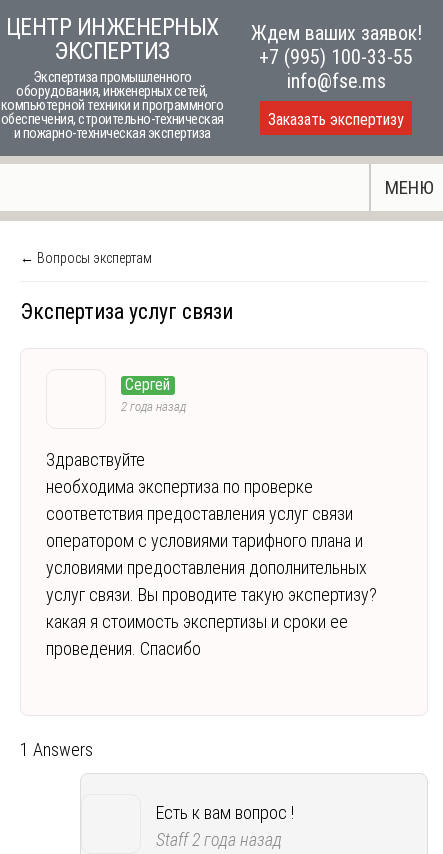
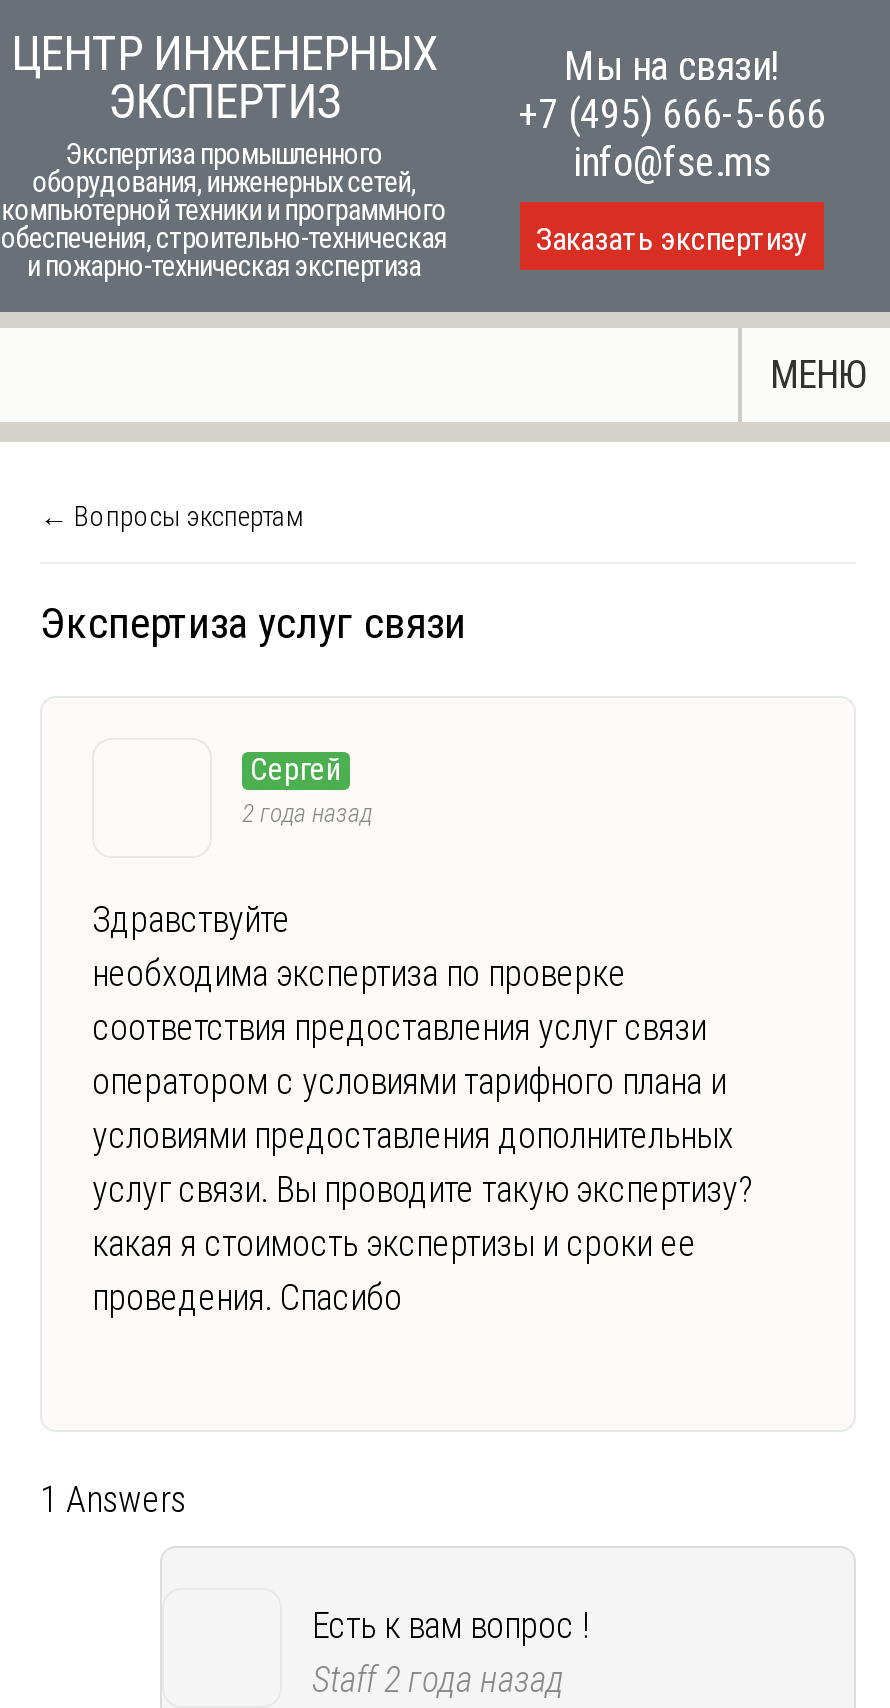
- Ждем ваших заявок!
- +7 (995) 100-33-55
+ Мы на связи!
+ +7 (495) 666-5-666
